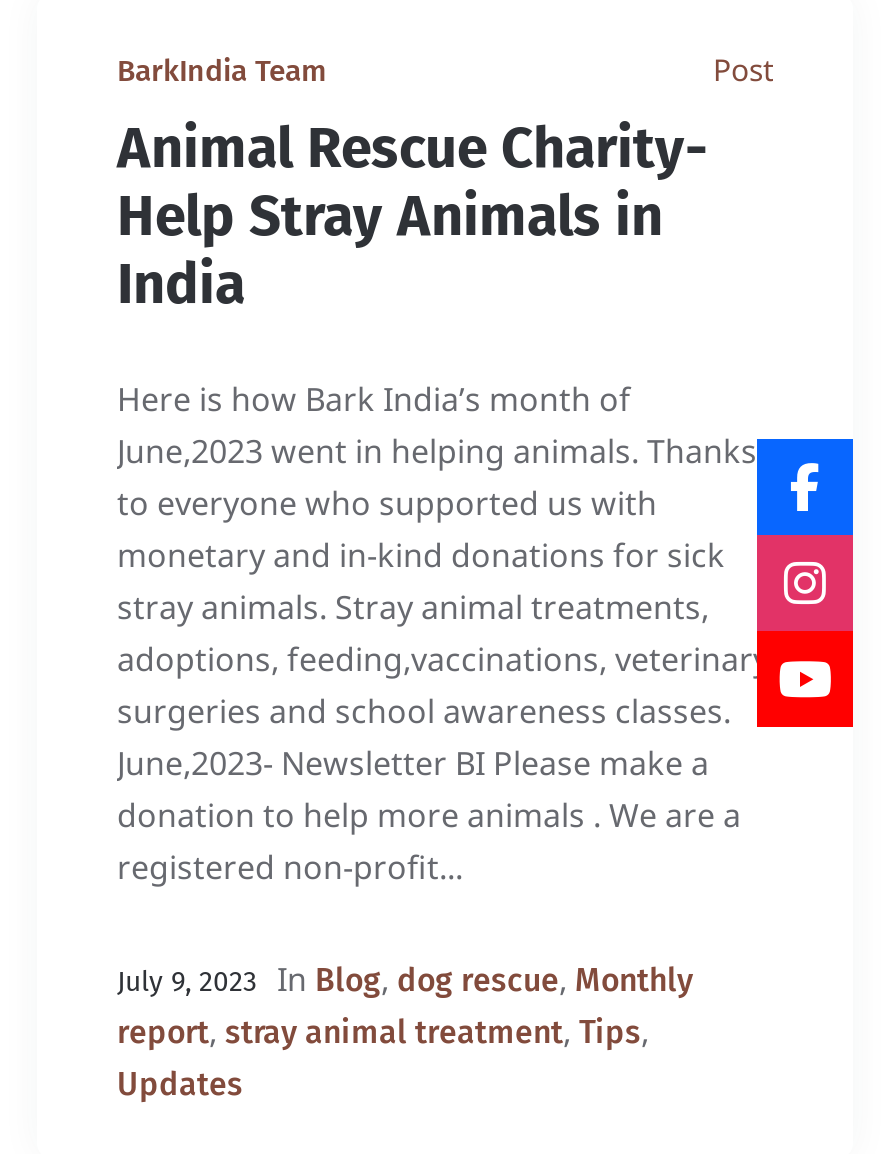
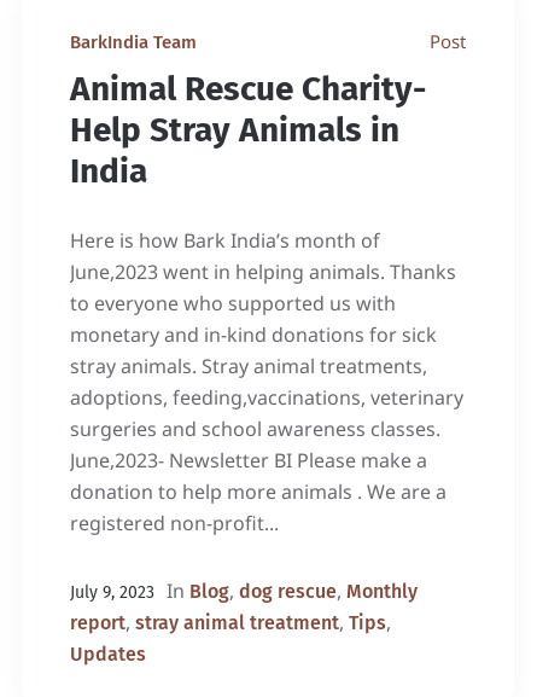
- [image]
